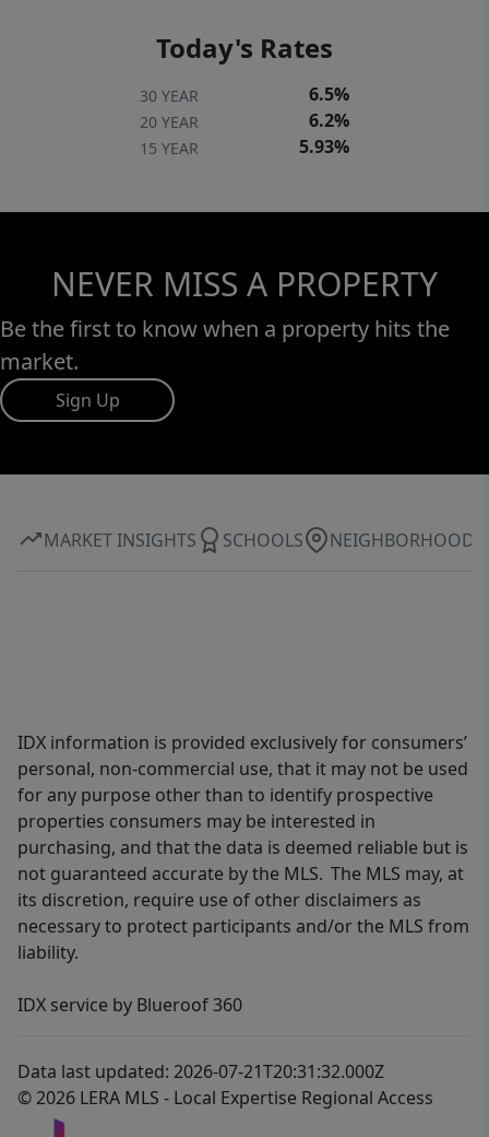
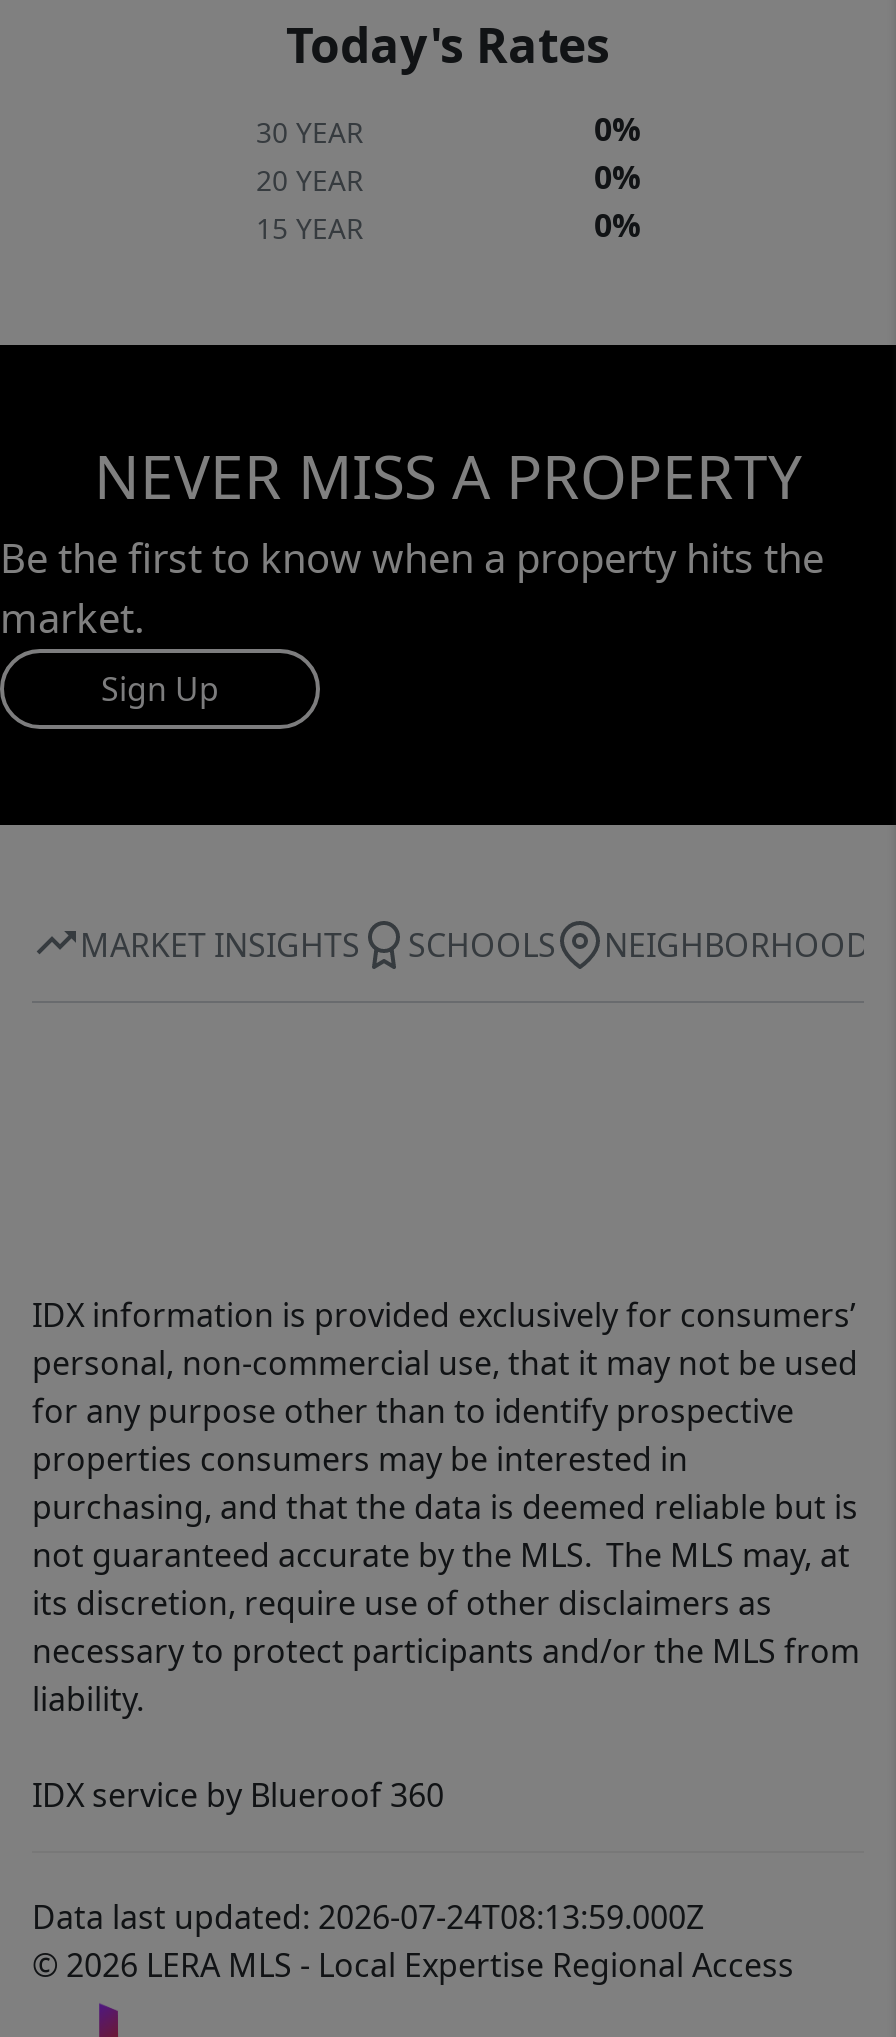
- 6.5%
+ 0%

- 6.2%
+ 0%

- 5.93%
+ 0%

- Data last updated: 2026-07-21T20:31:32.000Z
+ Data last updated: 2026-07-24T08:13:59.000Z
